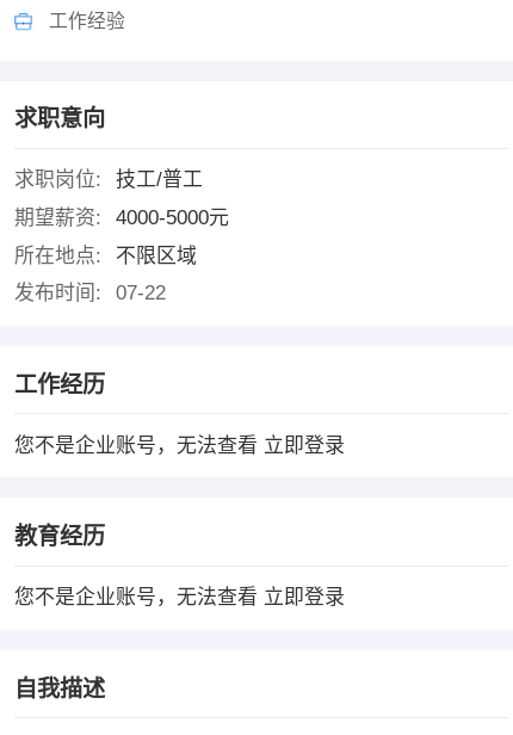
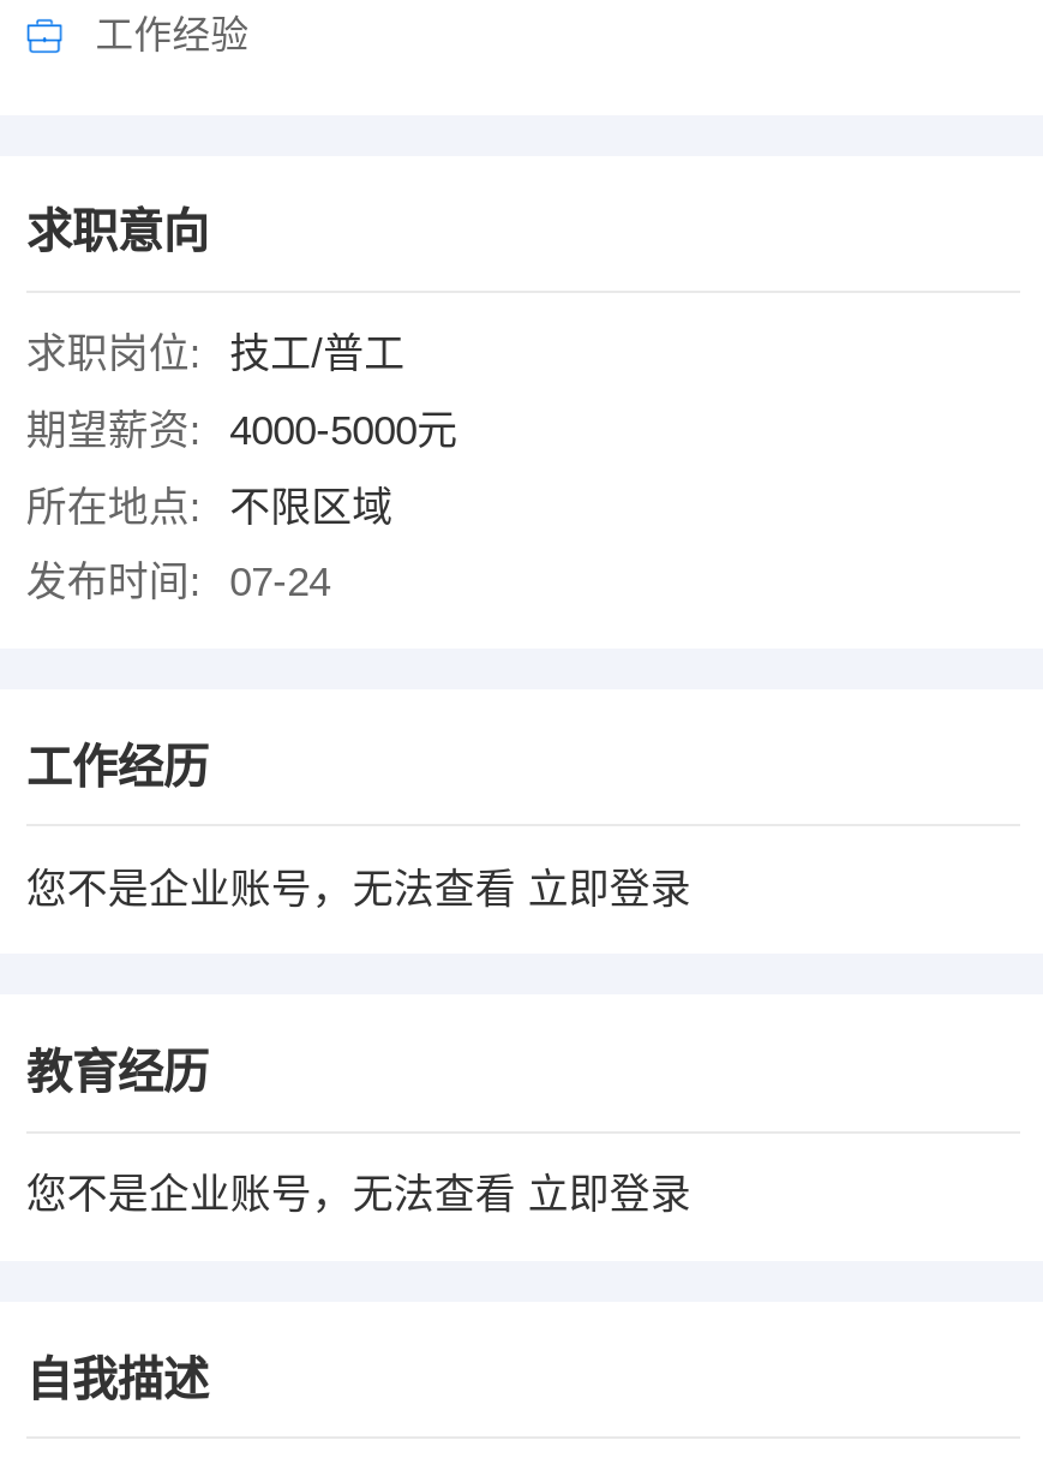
- 发布时间: 07-22
+ 发布时间: 07-24
